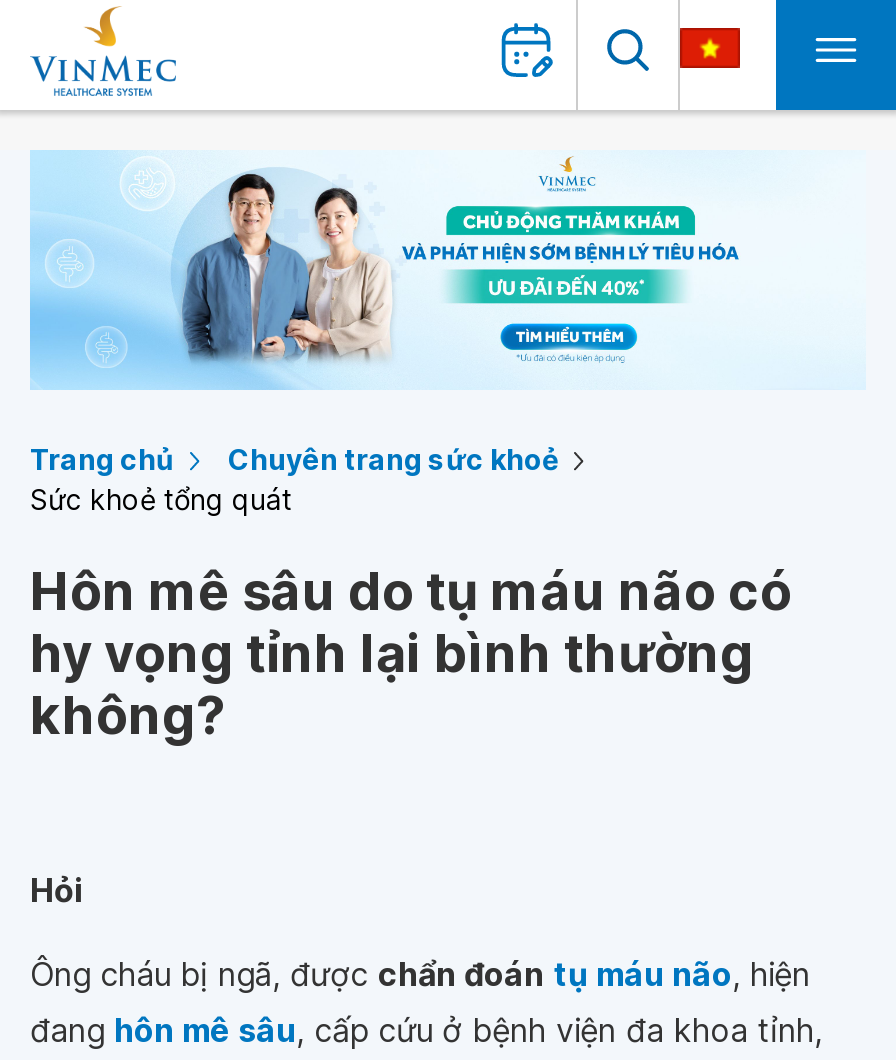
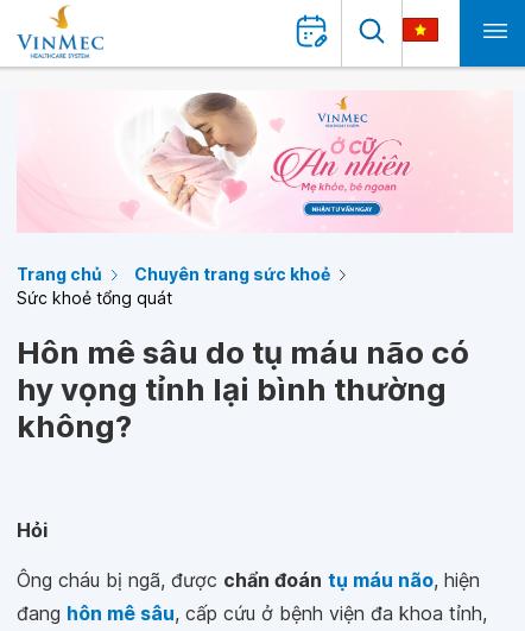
- [image]
+ [image]
